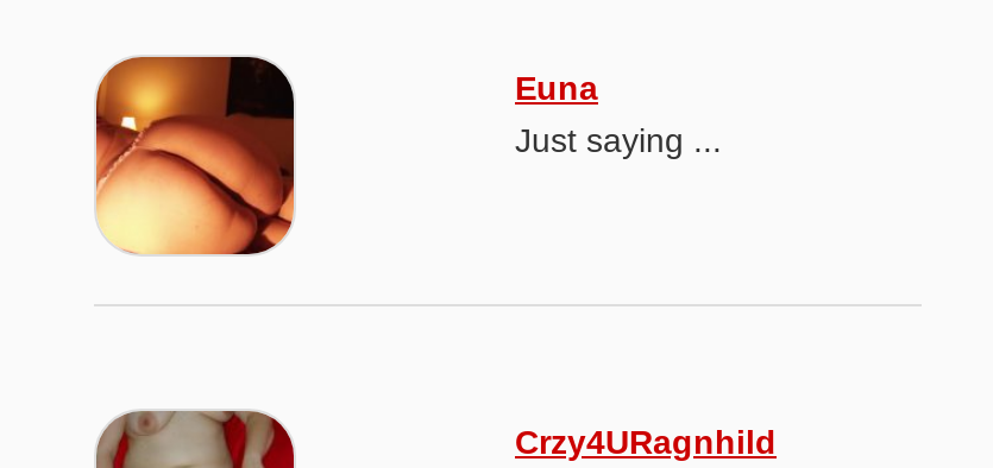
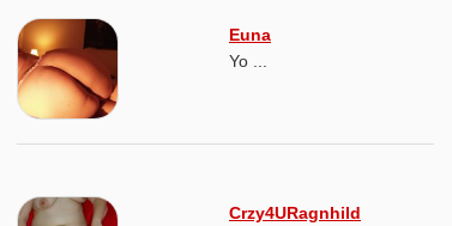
- Just saying ...
+ Yo ...
